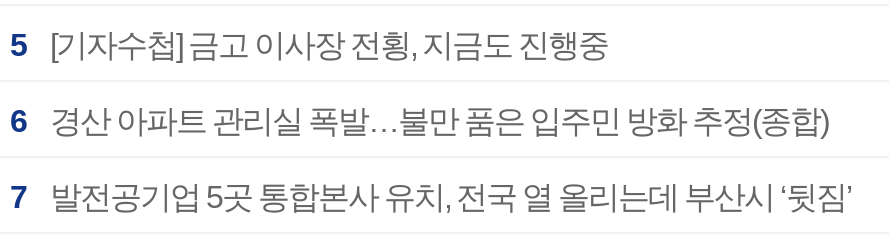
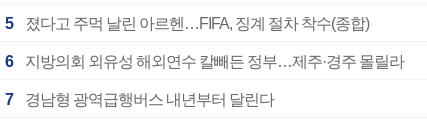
- [기자수첩] 금고 이사장 전횡, 지금도 진행중
+ 졌다고 주먹 날린 아르헨…FIFA, 징계 절차 착수(종합)

- 경산 아파트 관리실 폭발…불만 품은 입주민 방화 추정(종합)
+ 지방의회 외유성 해외연수 칼빼든 정부…제주·경주 몰릴라

- 발전공기업 5곳 통합본사 유치, 전국 열 올리는데 부산시 ‘뒷짐’
+ 경남형 광역급행버스 내년부터 달린다
